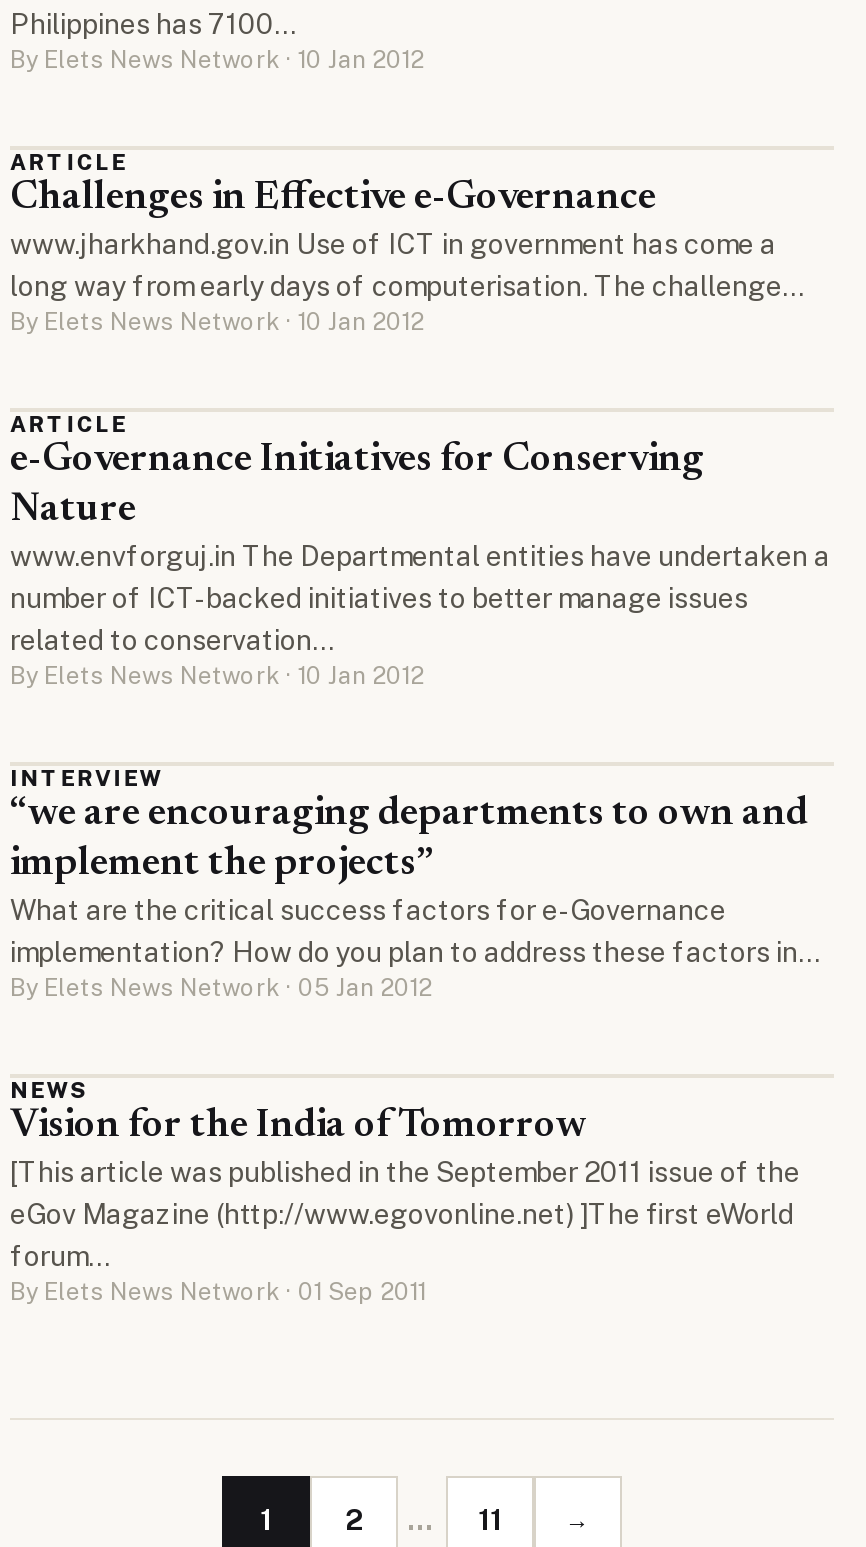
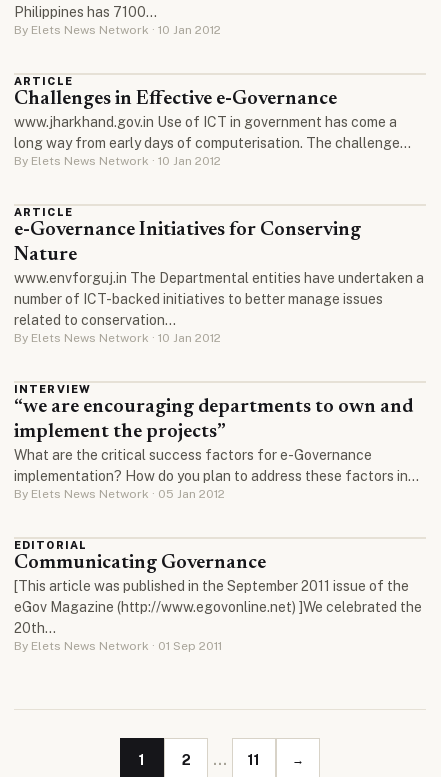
- NEWS
- Vision for the India of Tomorrow
+ EDITORIAL
+ Communicating Governance

- eGov Magazine (http://www.egovonline.net) ]The first eWorld
- forum…
+ eGov Magazine (http://www.egovonline.net) ]We celebrated the
+ 20th…
